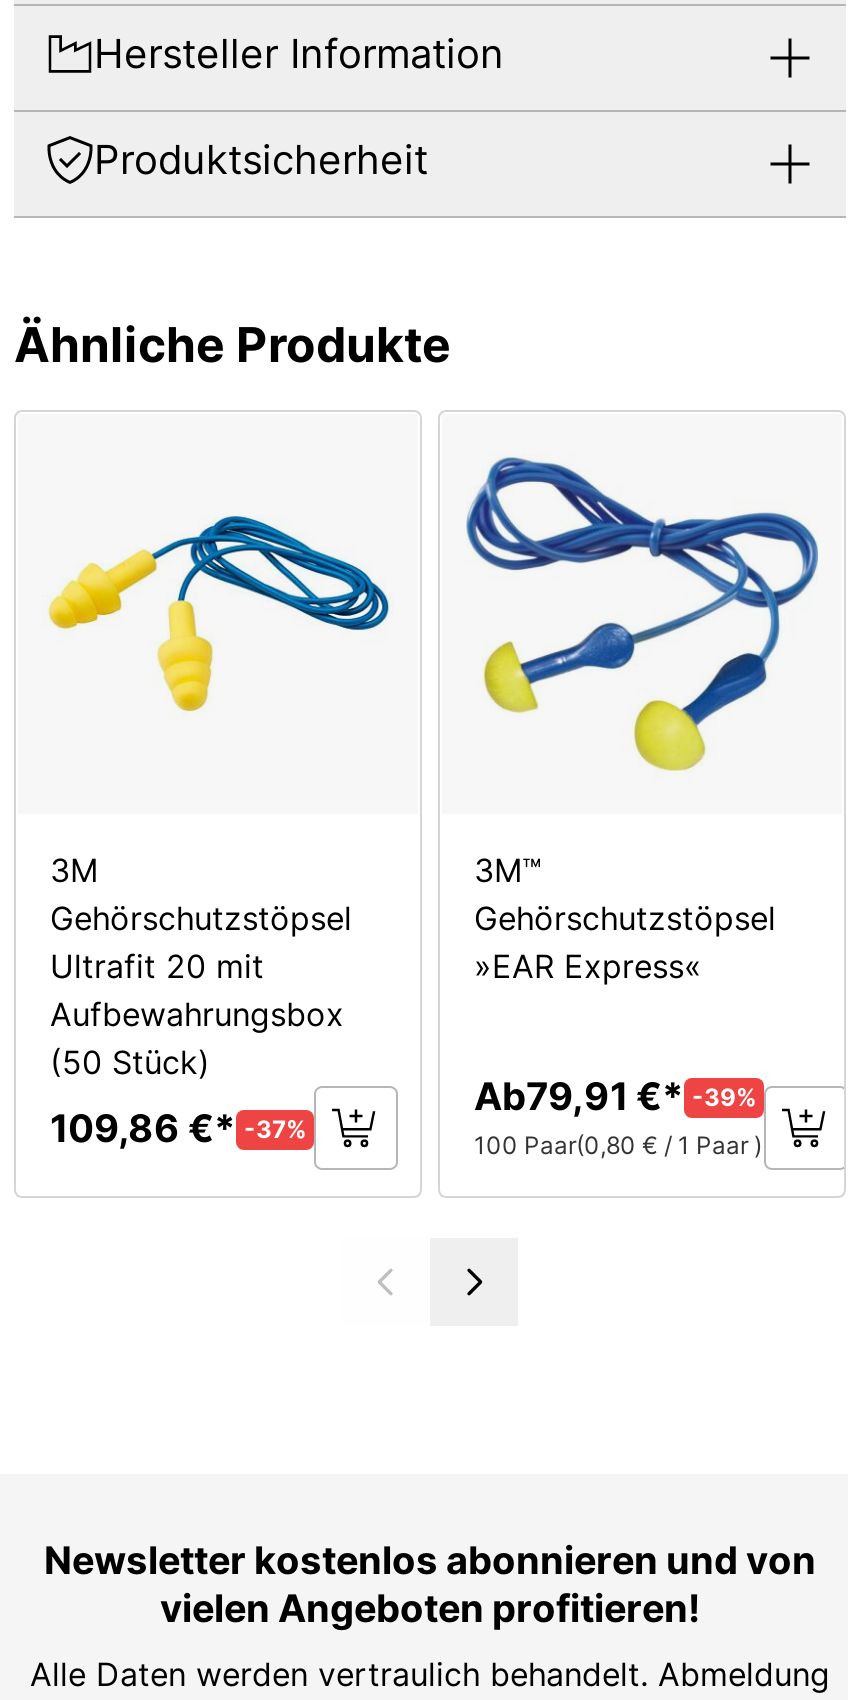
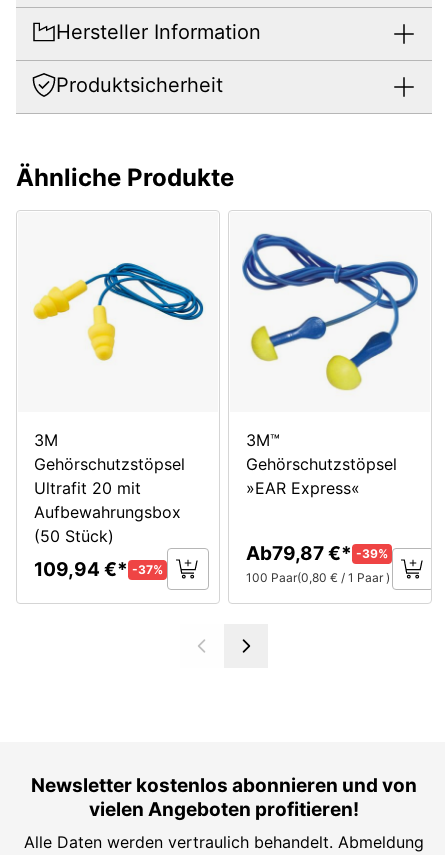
- Ab79,91 € -39%
+ Ab79,87 € -39%

- 109,86 € -37%
+ 109,94 € -37%
